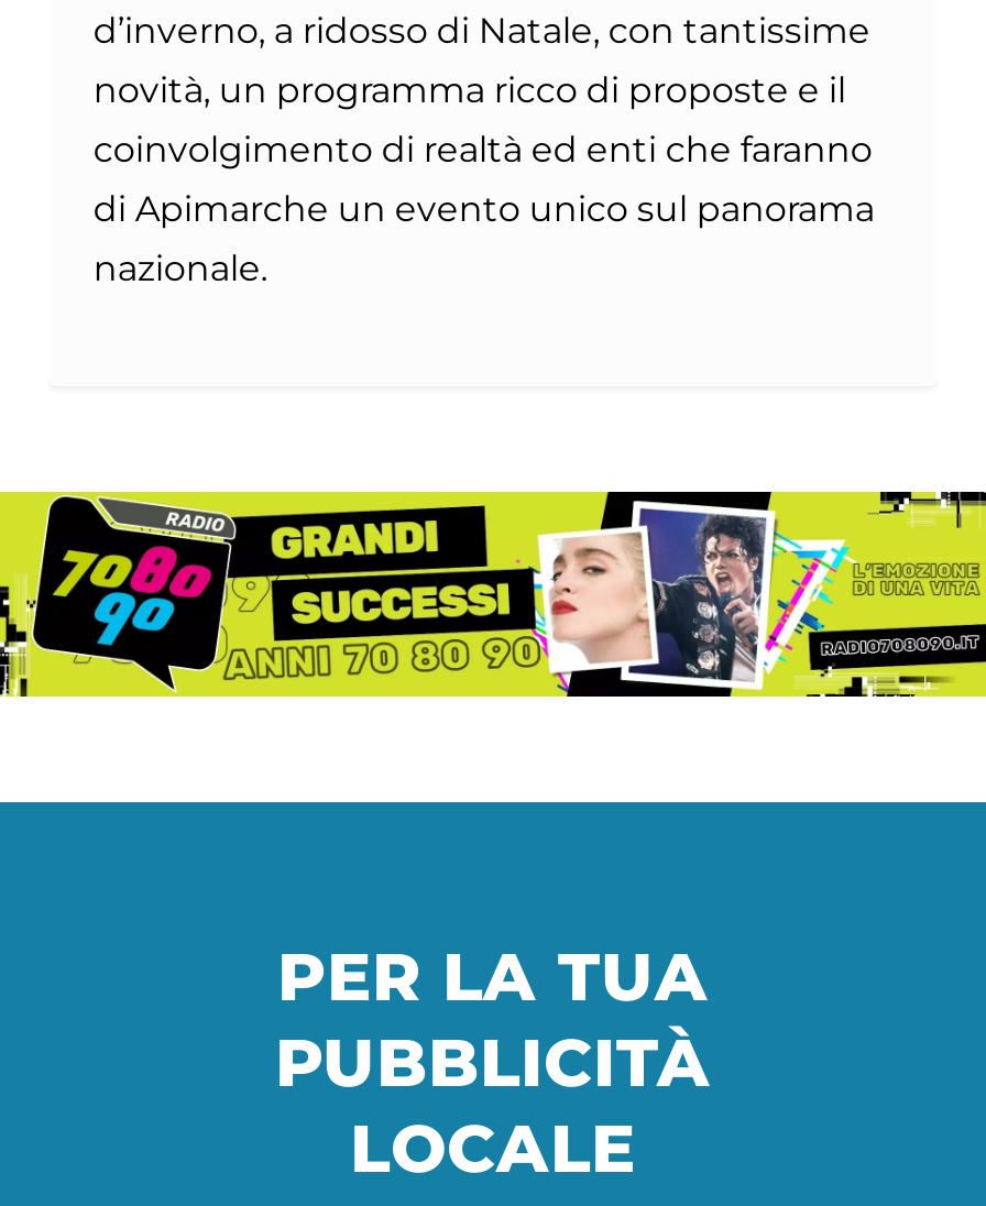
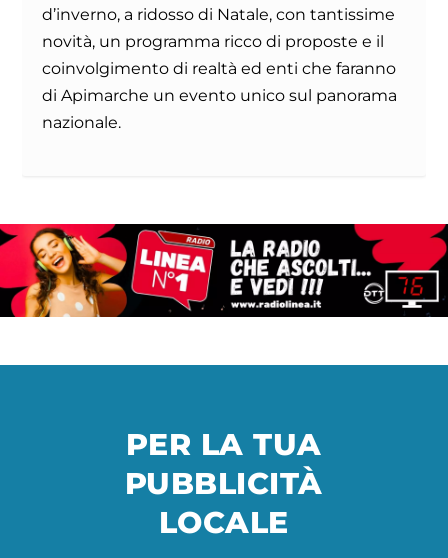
- [image]
+ [image]
